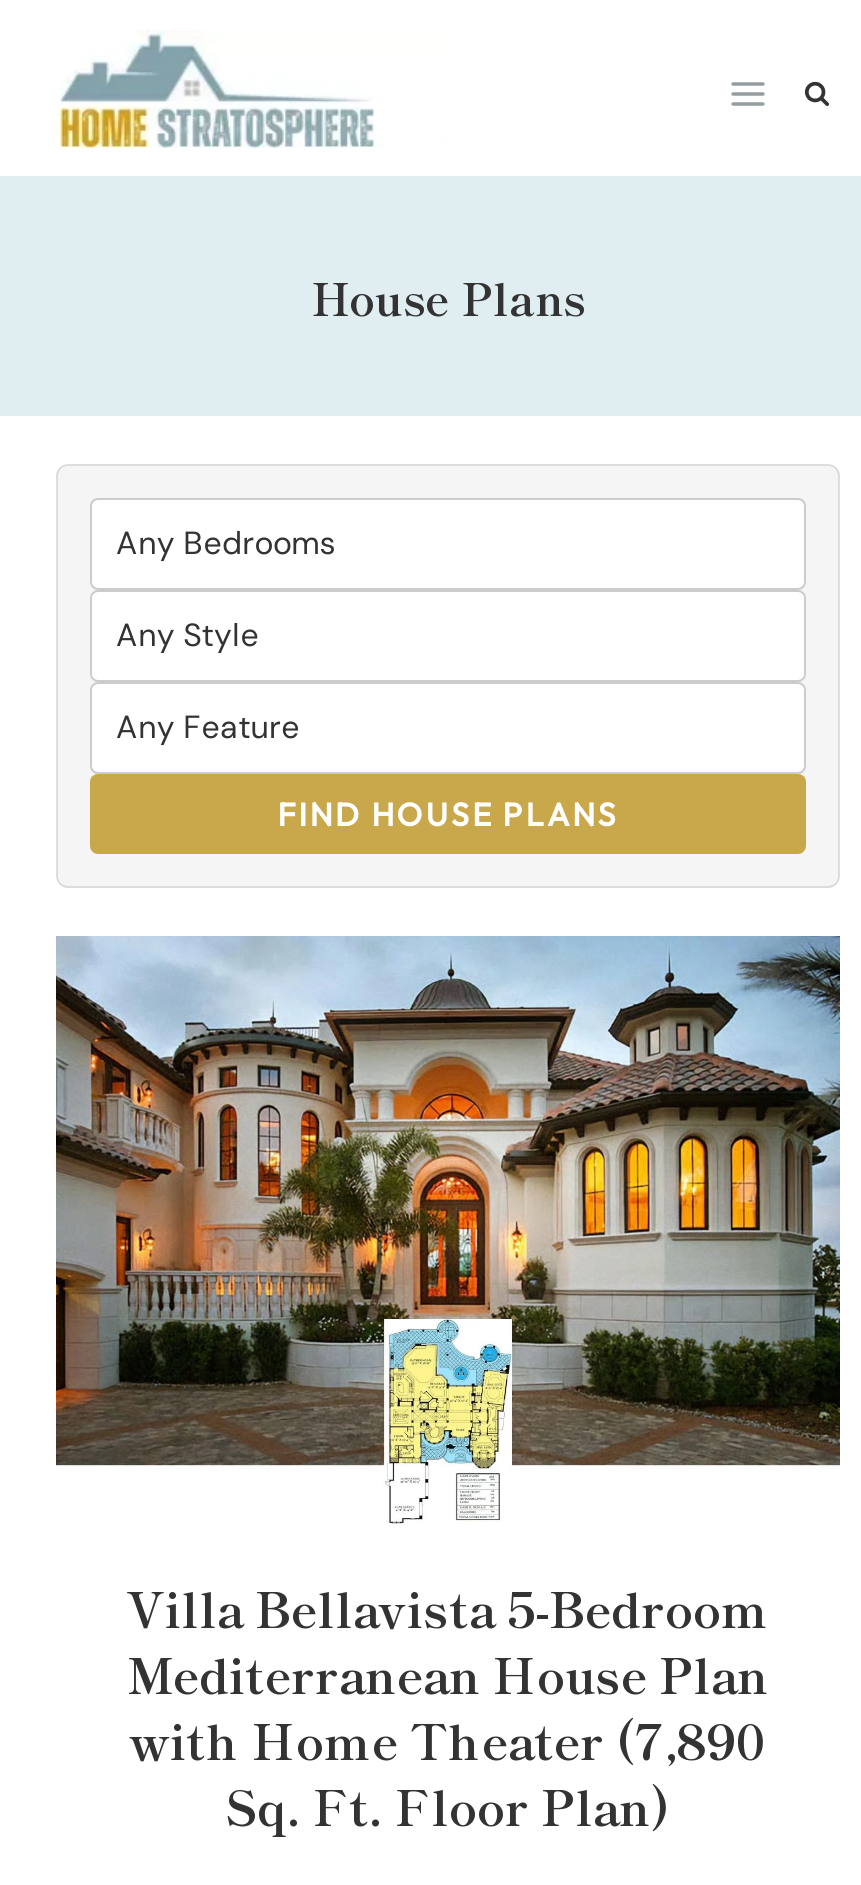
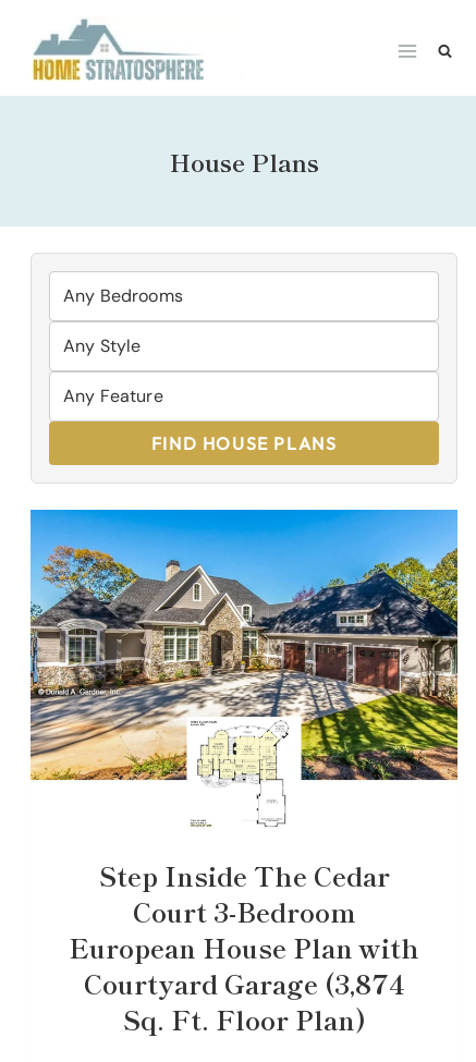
- [image]
+ [image]

- Villa Bellavista 5-Bedroom
- Mediterranean House Plan
- with Home Theater (7,890
+ Step Inside The Cedar
+ Court 3-Bedroom
+ European House Plan with
+ Courtyard Garage (3,874
